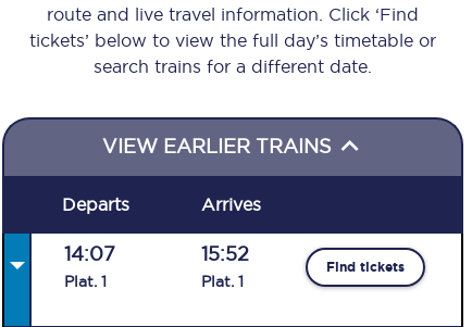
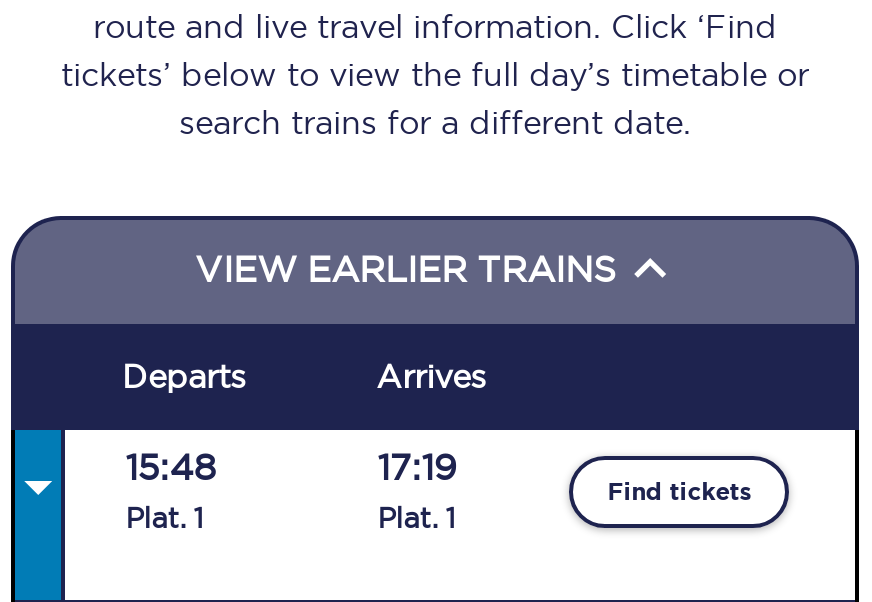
- 14:07
+ 15:48

- 15:52
+ 17:19
